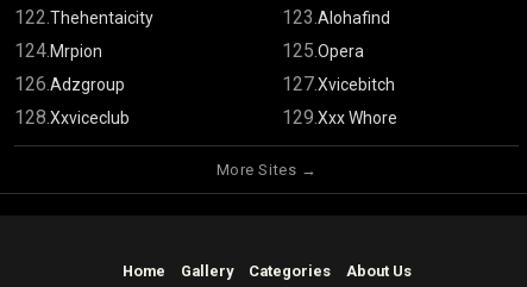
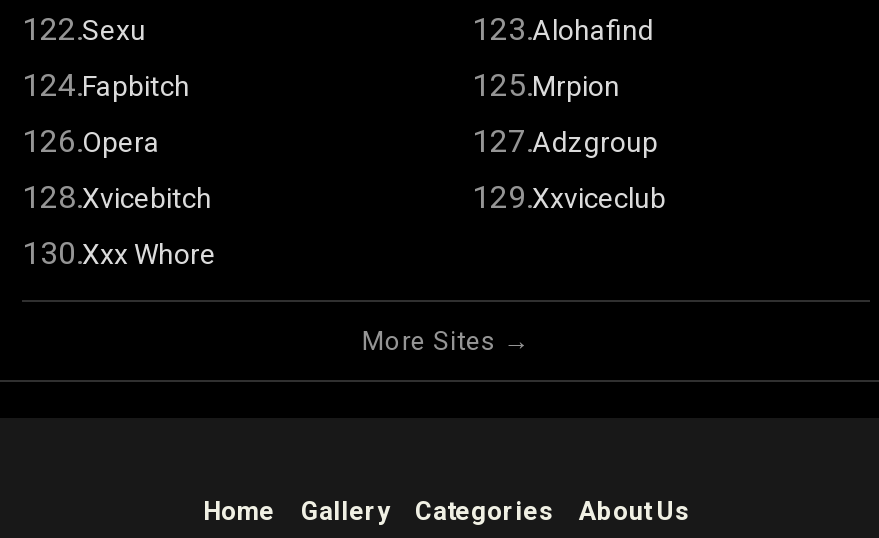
- 122.Thehentaicity
+ 122.Sexu

- 124.Mrpion
- 125.Opera
- 126.Adzgroup
- 127.Xvicebitch
- 128.Xxviceclub
- 129.Xxx Whore
+ 124.Fapbitch
+ 125.Mrpion
+ 126.Opera
+ 127.Adzgroup
+ 128.Xvicebitch
+ 129.Xxviceclub
+ 130.Xxx Whore
